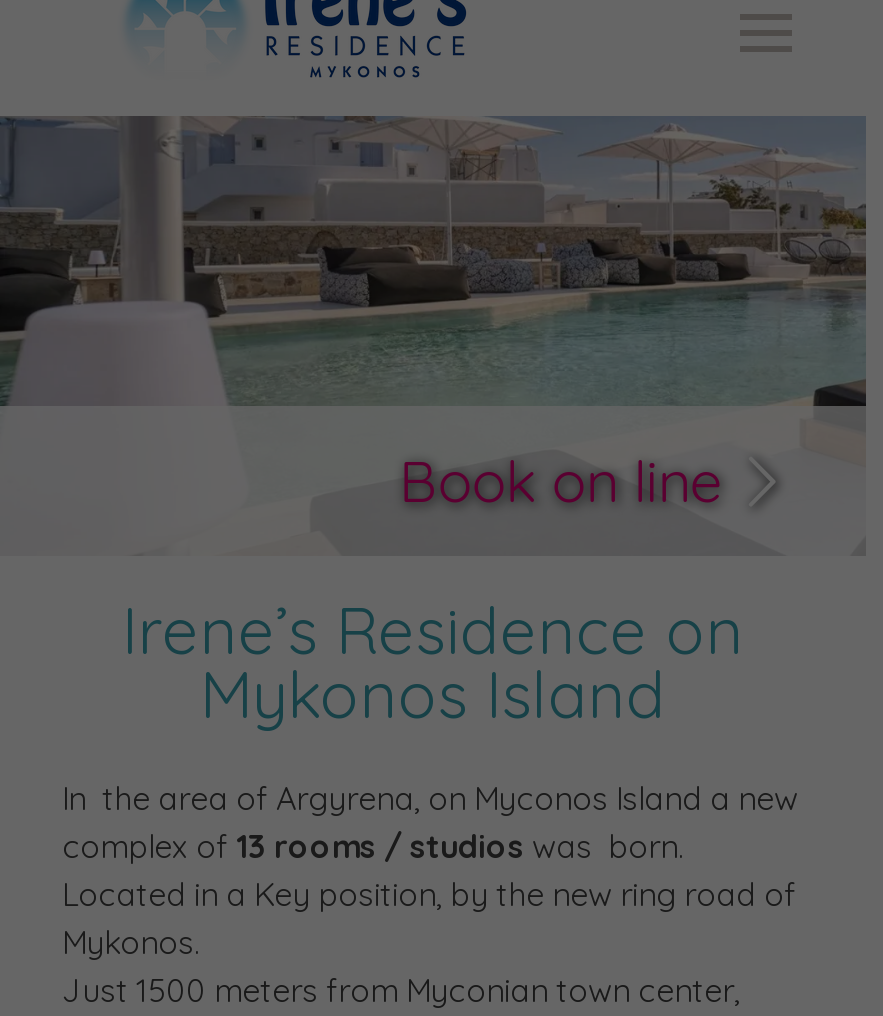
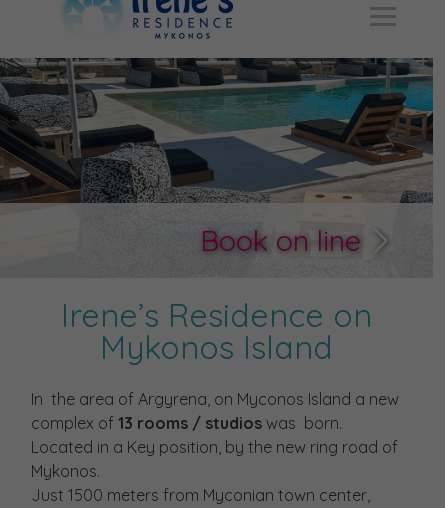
- [image]
+ [image]
